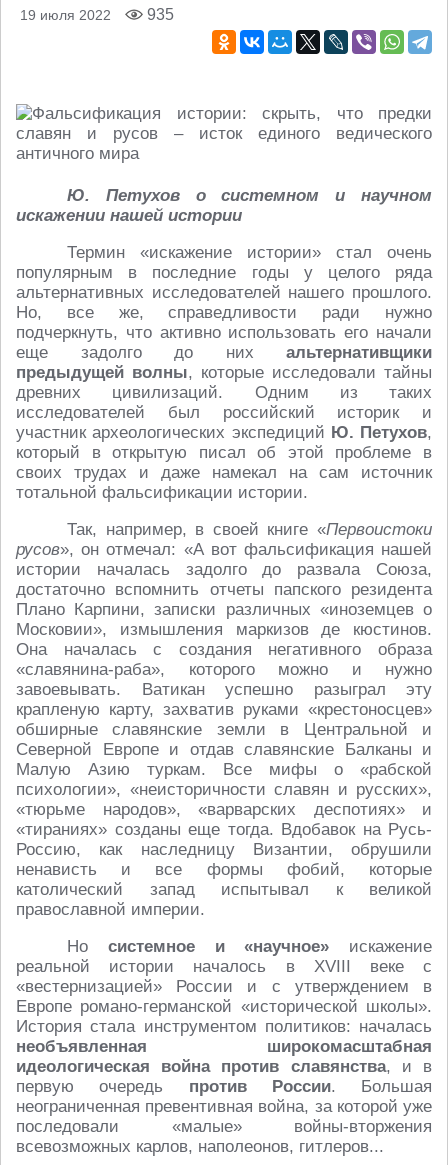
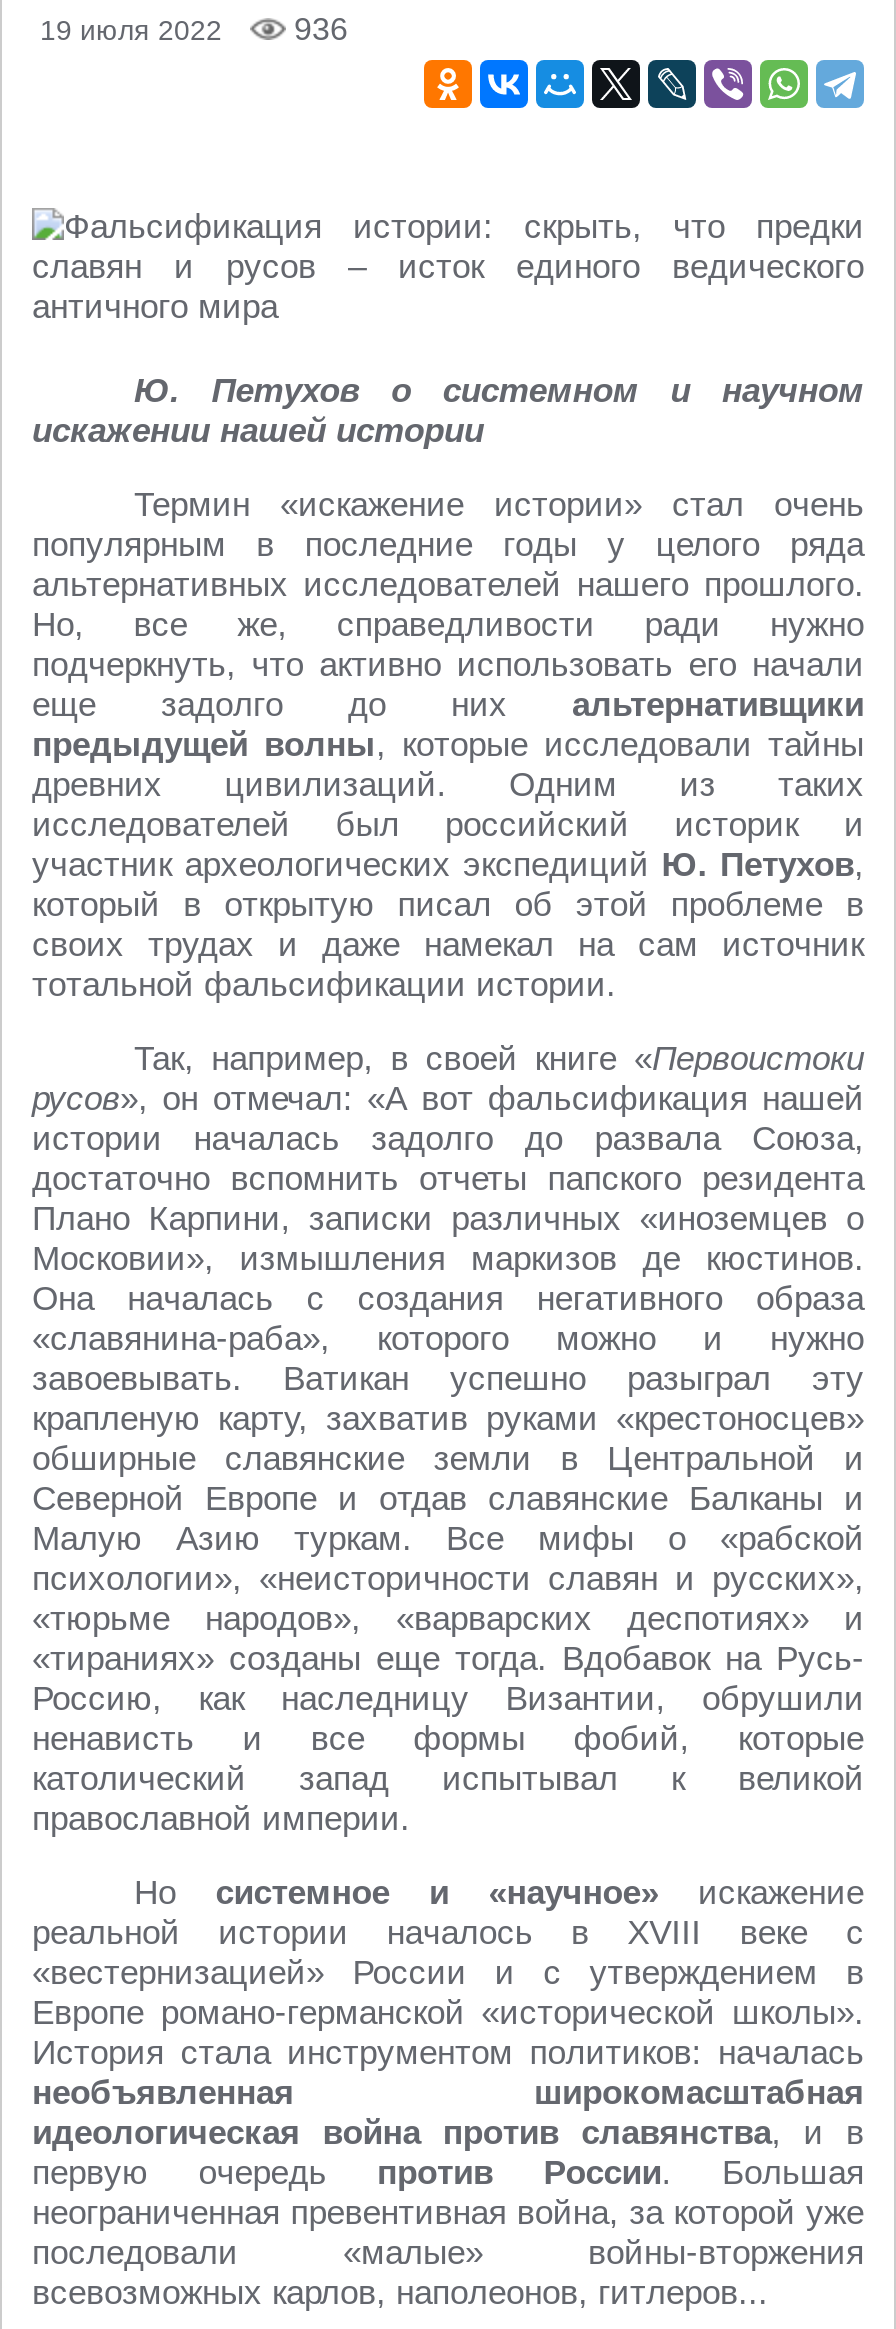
- 19 июля 2022 935
+ 19 июля 2022 936
